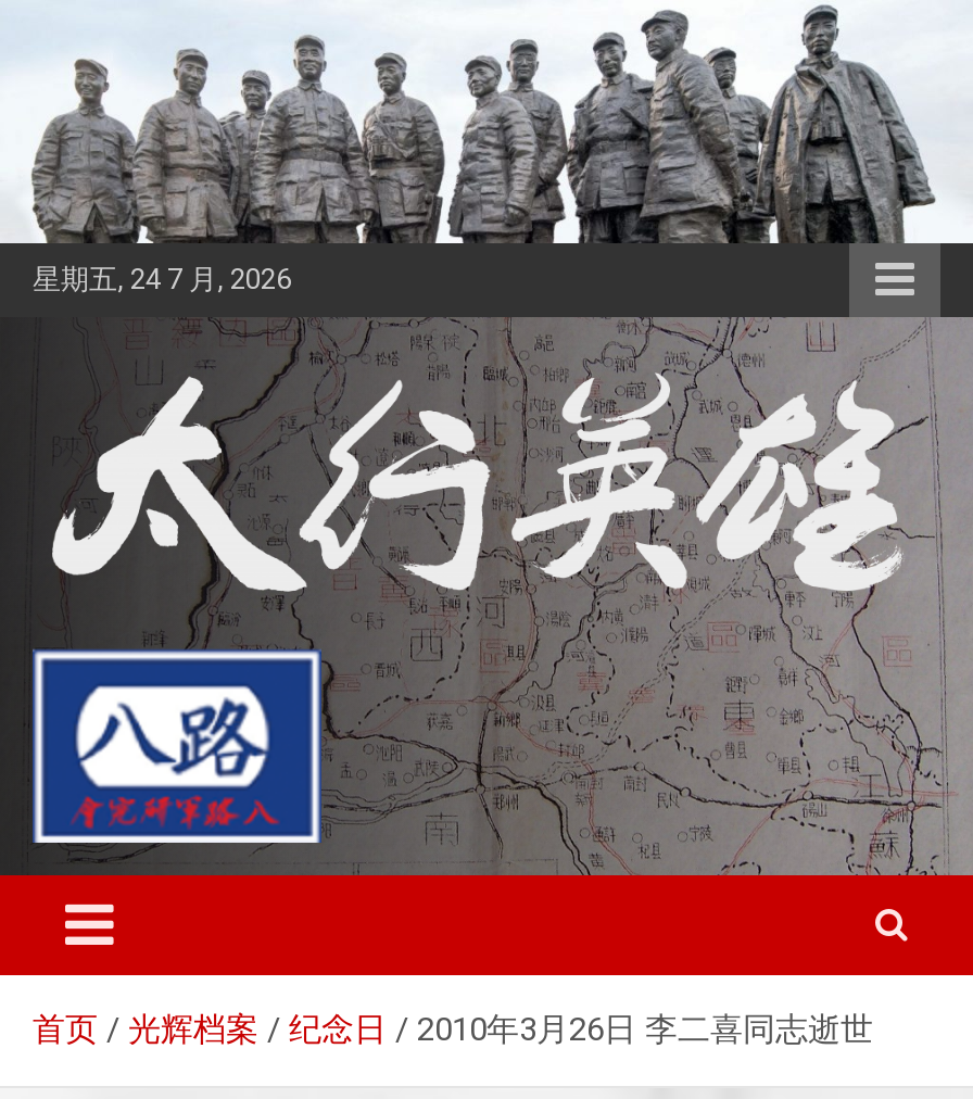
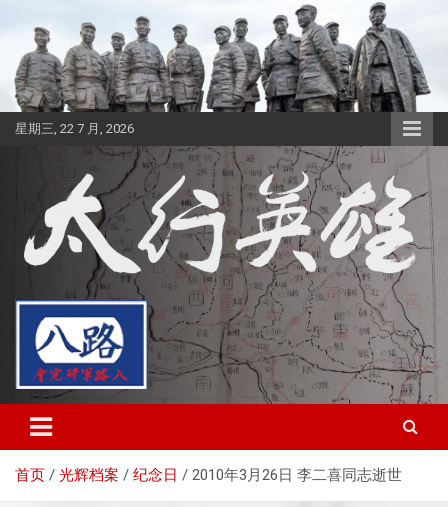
- 星期五, 24 7 月, 2026
+ 星期三, 22 7 月, 2026
